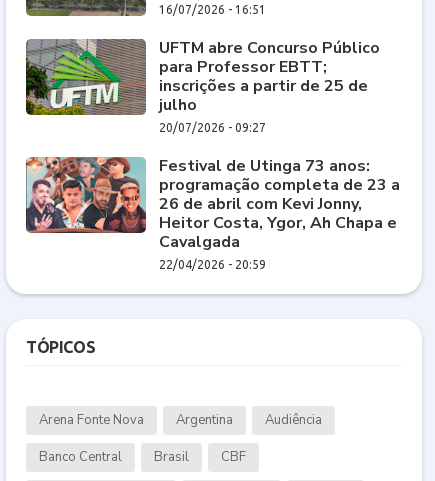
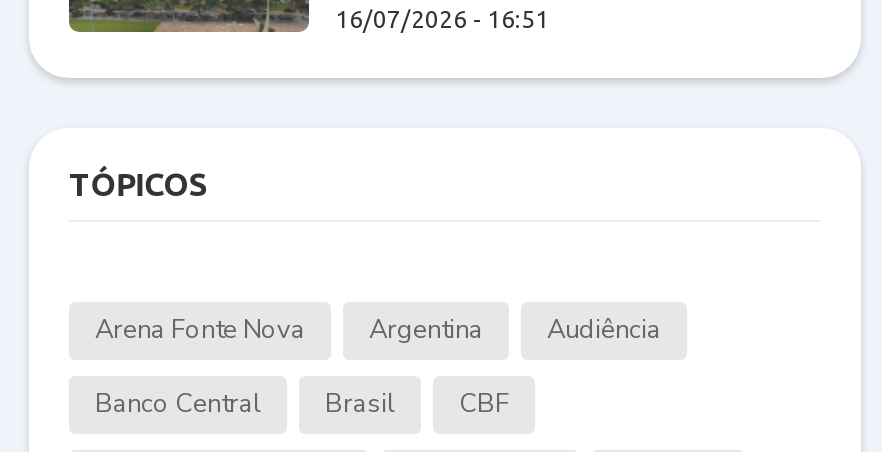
- [image]
- UFTM abre Concurso Público
- para Professor EBTT;
- inscrições a partir de 25 de
- julho
- 20/07/2026 - 09:27
- Festival de Utinga 73 anos:
- programação completa de 23 a
- 26 de abril com Kevi Jonny,
- Heitor Costa, Ygor, Ah Chapa e
- Cavalgada
- 22/04/2026 - 20:59

- [image]
